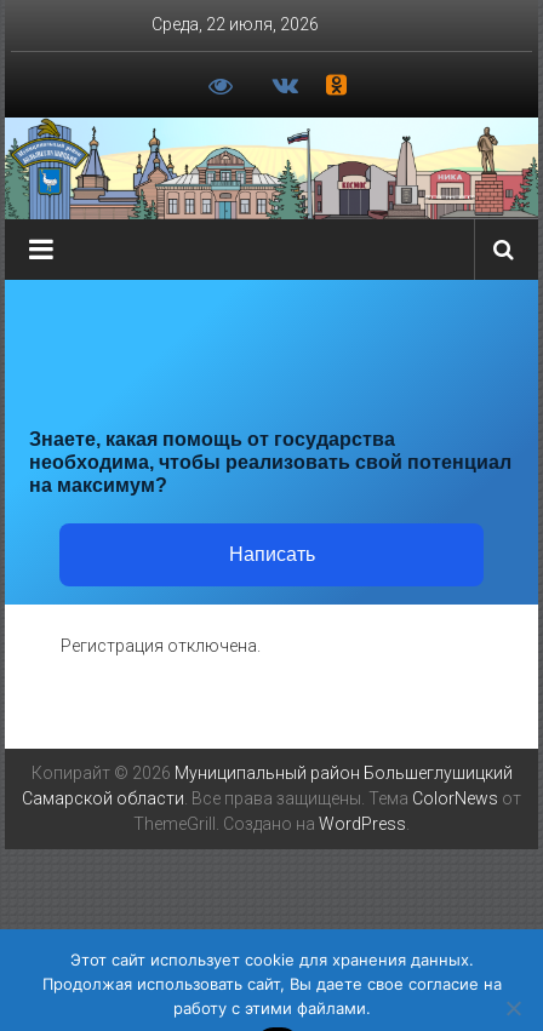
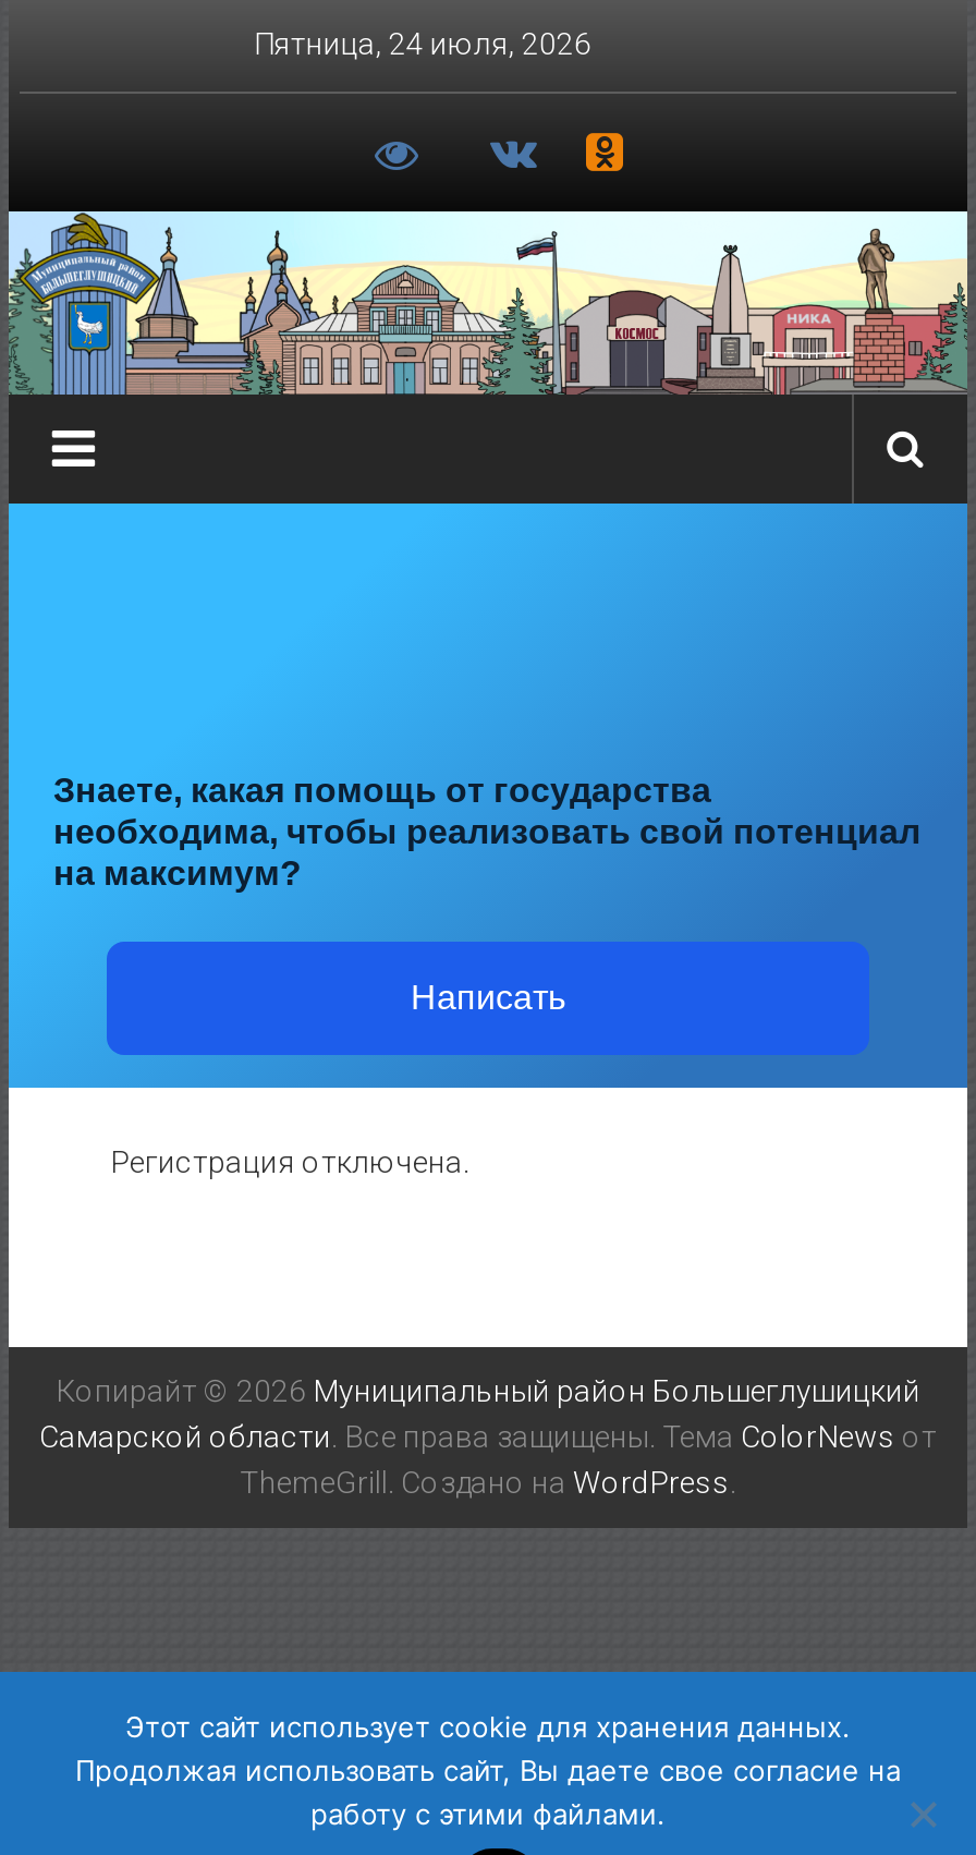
- Среда, 22 июля, 2026
+ Пятница, 24 июля, 2026
